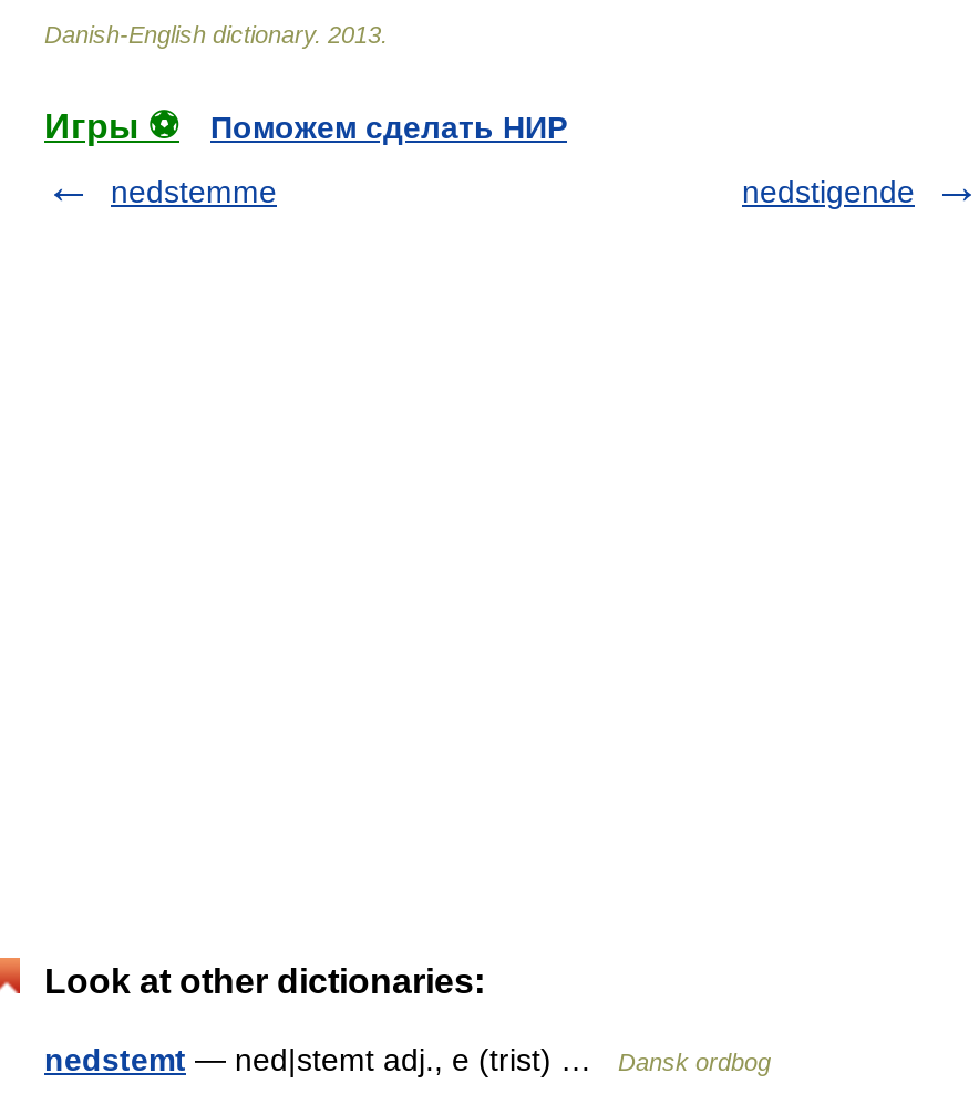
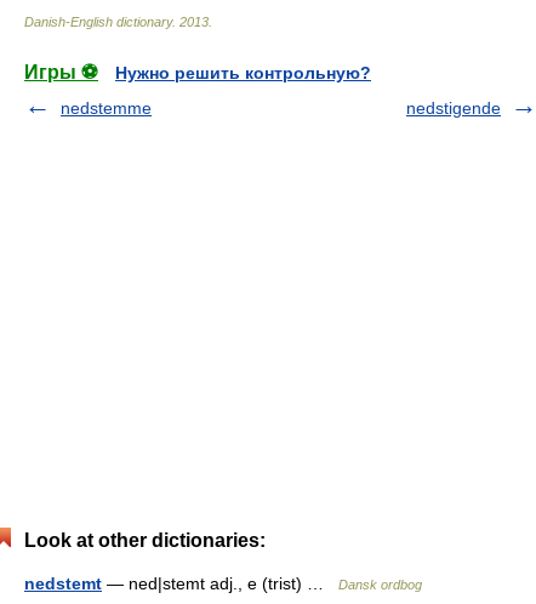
- Поможем сделать НИР
+ Нужно решить контрольную?
